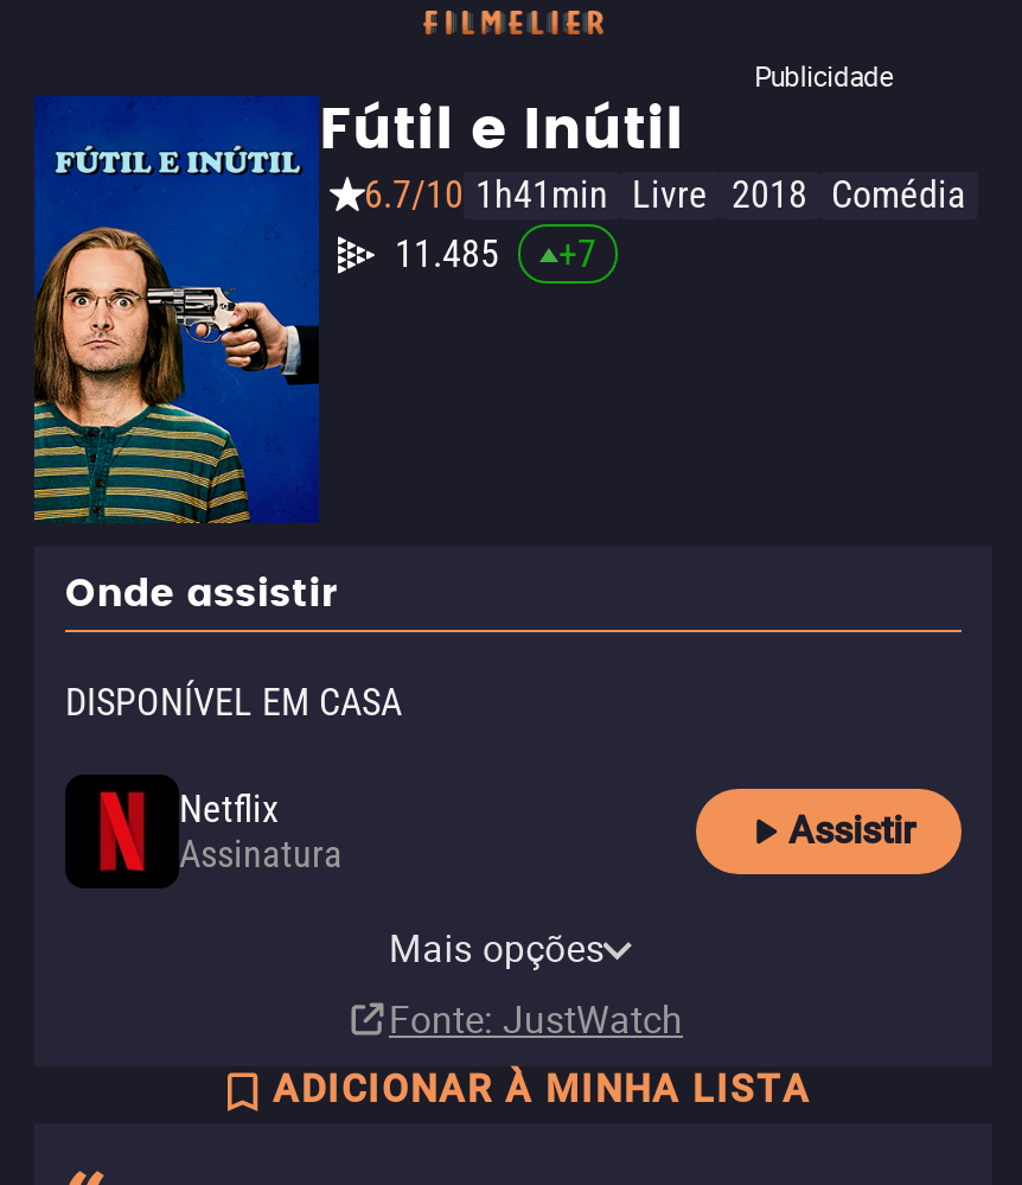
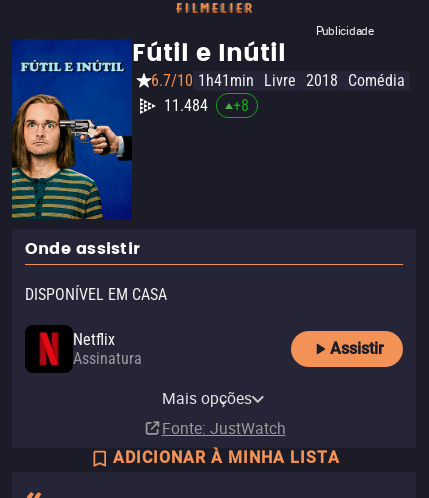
- 11.485
+ 11.484

- +7
+ +8
